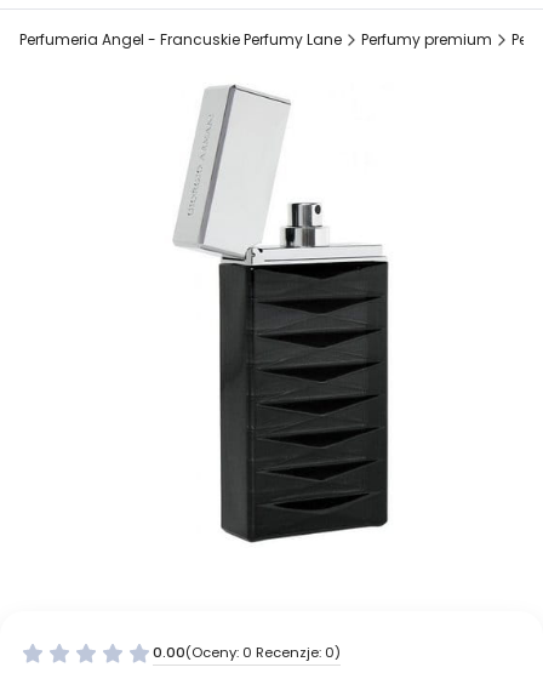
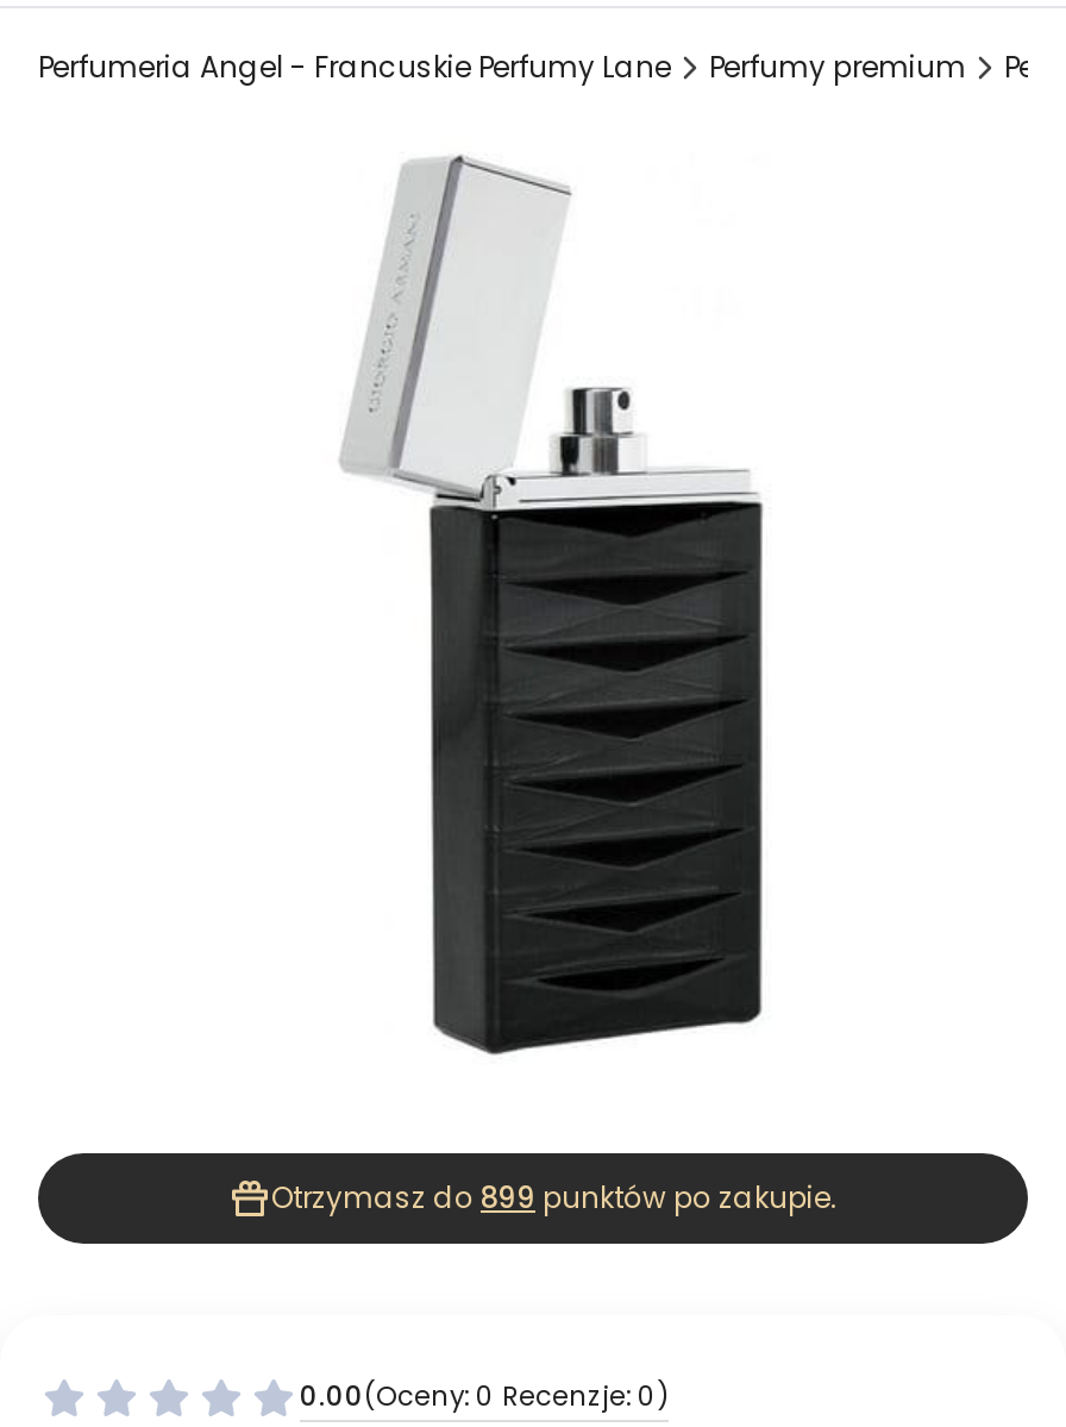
+ Otrzymasz do 899 punktów po zakupie.
